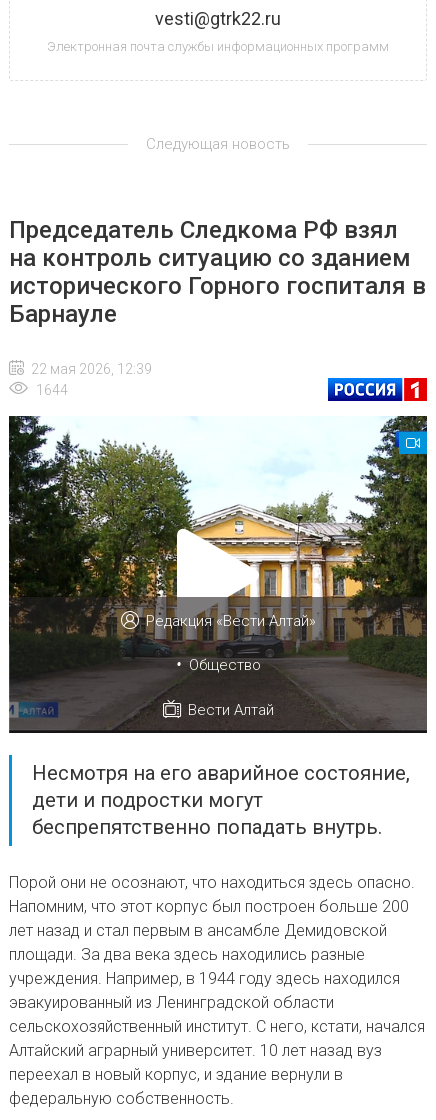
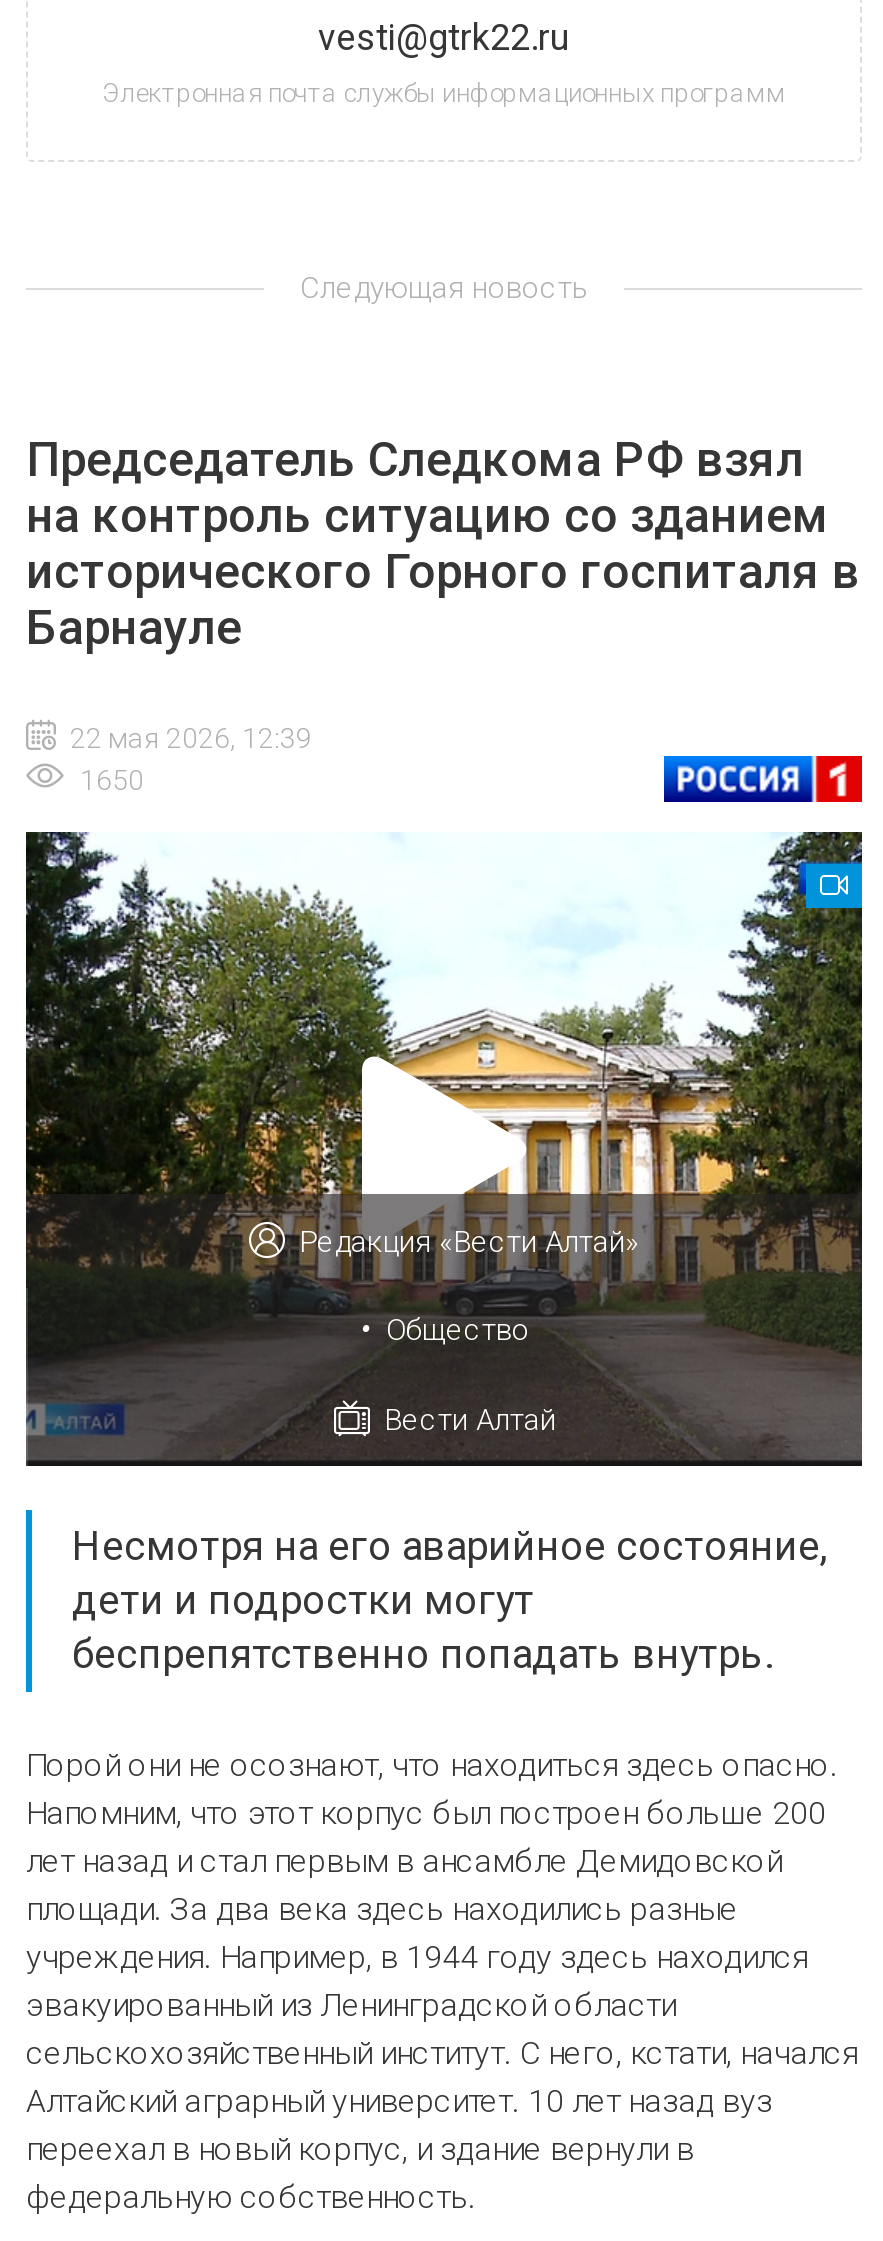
- 1644
+ 1650
